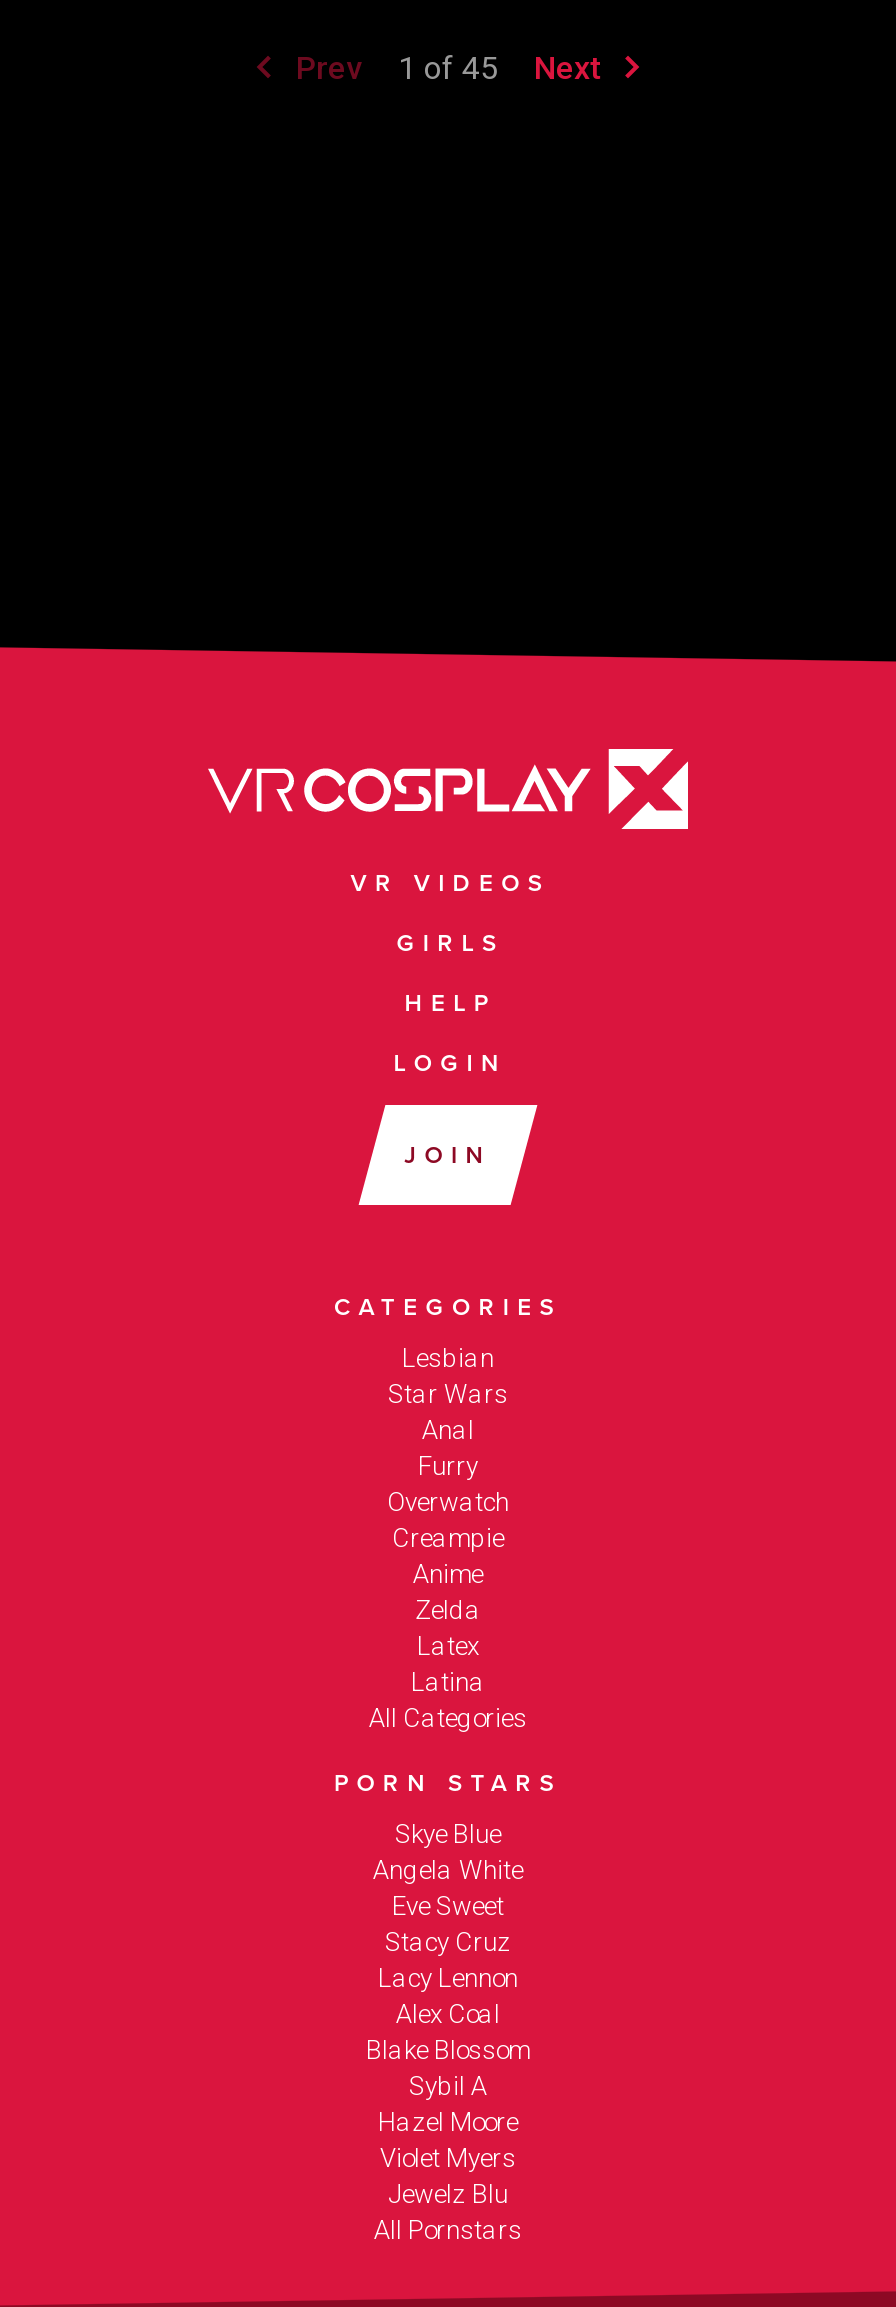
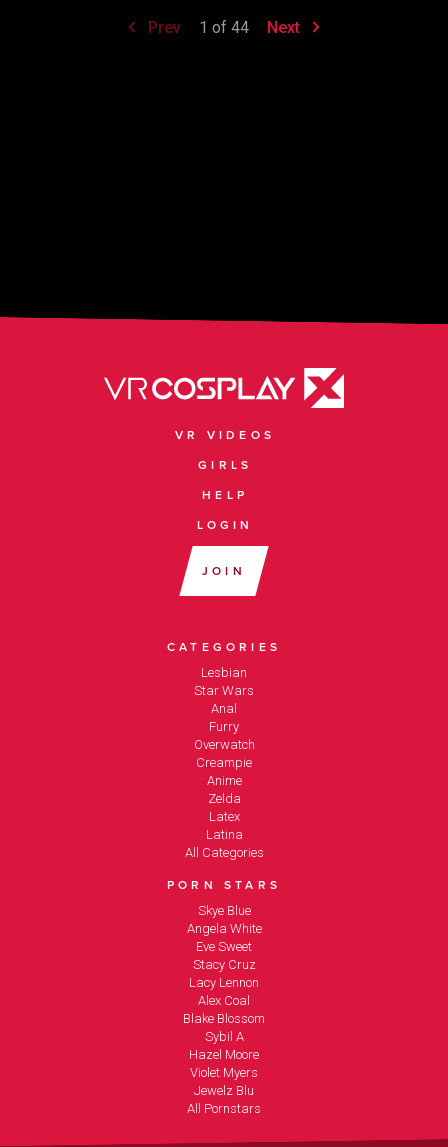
- 1 of 45
+ 1 of 44
